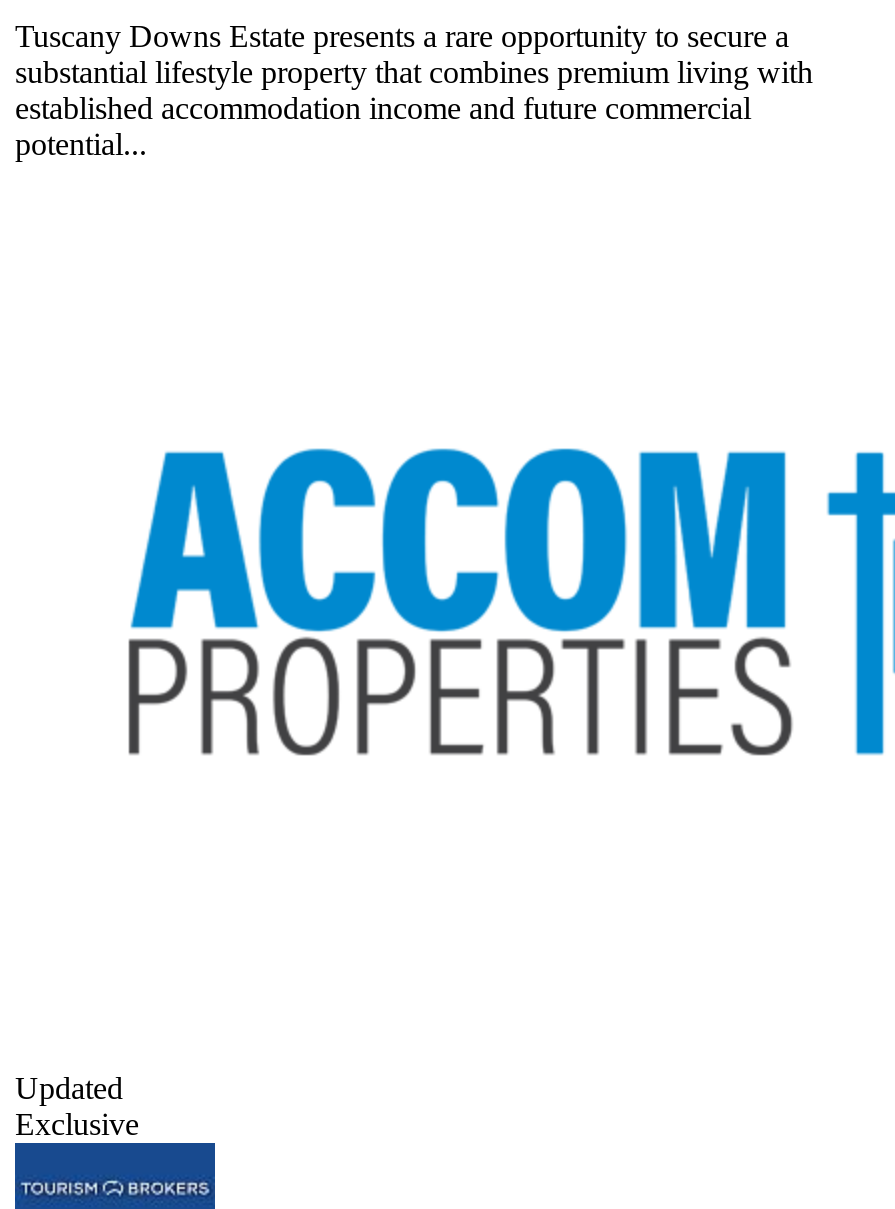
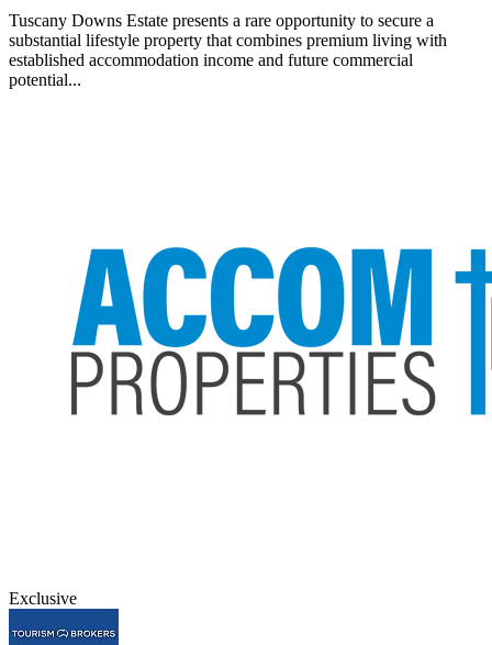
- Updated
